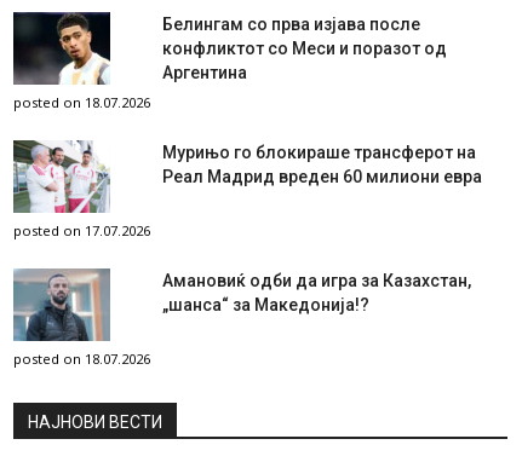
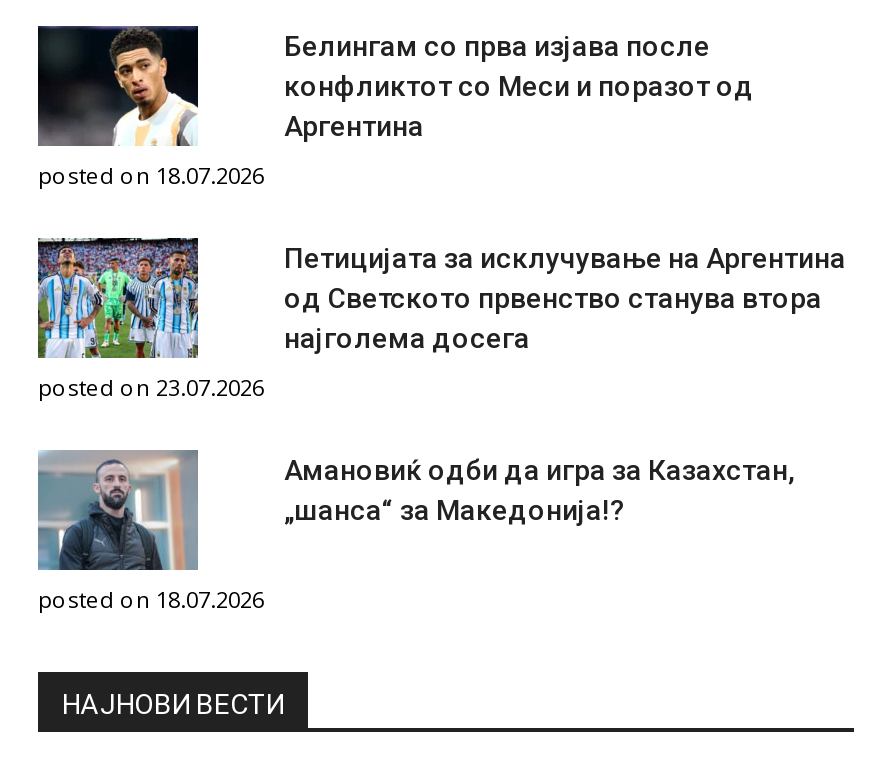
- [image]
- posted on 17.07.2026
+ [image]
+ posted on 23.07.2026

- Мурињо го блокираше трансферот на
- Реал Мадрид вреден 60 милиони евра
+ Петицијата за исклучување на Аргентина
+ од Светското првенство станува втора
+ најголема досега
